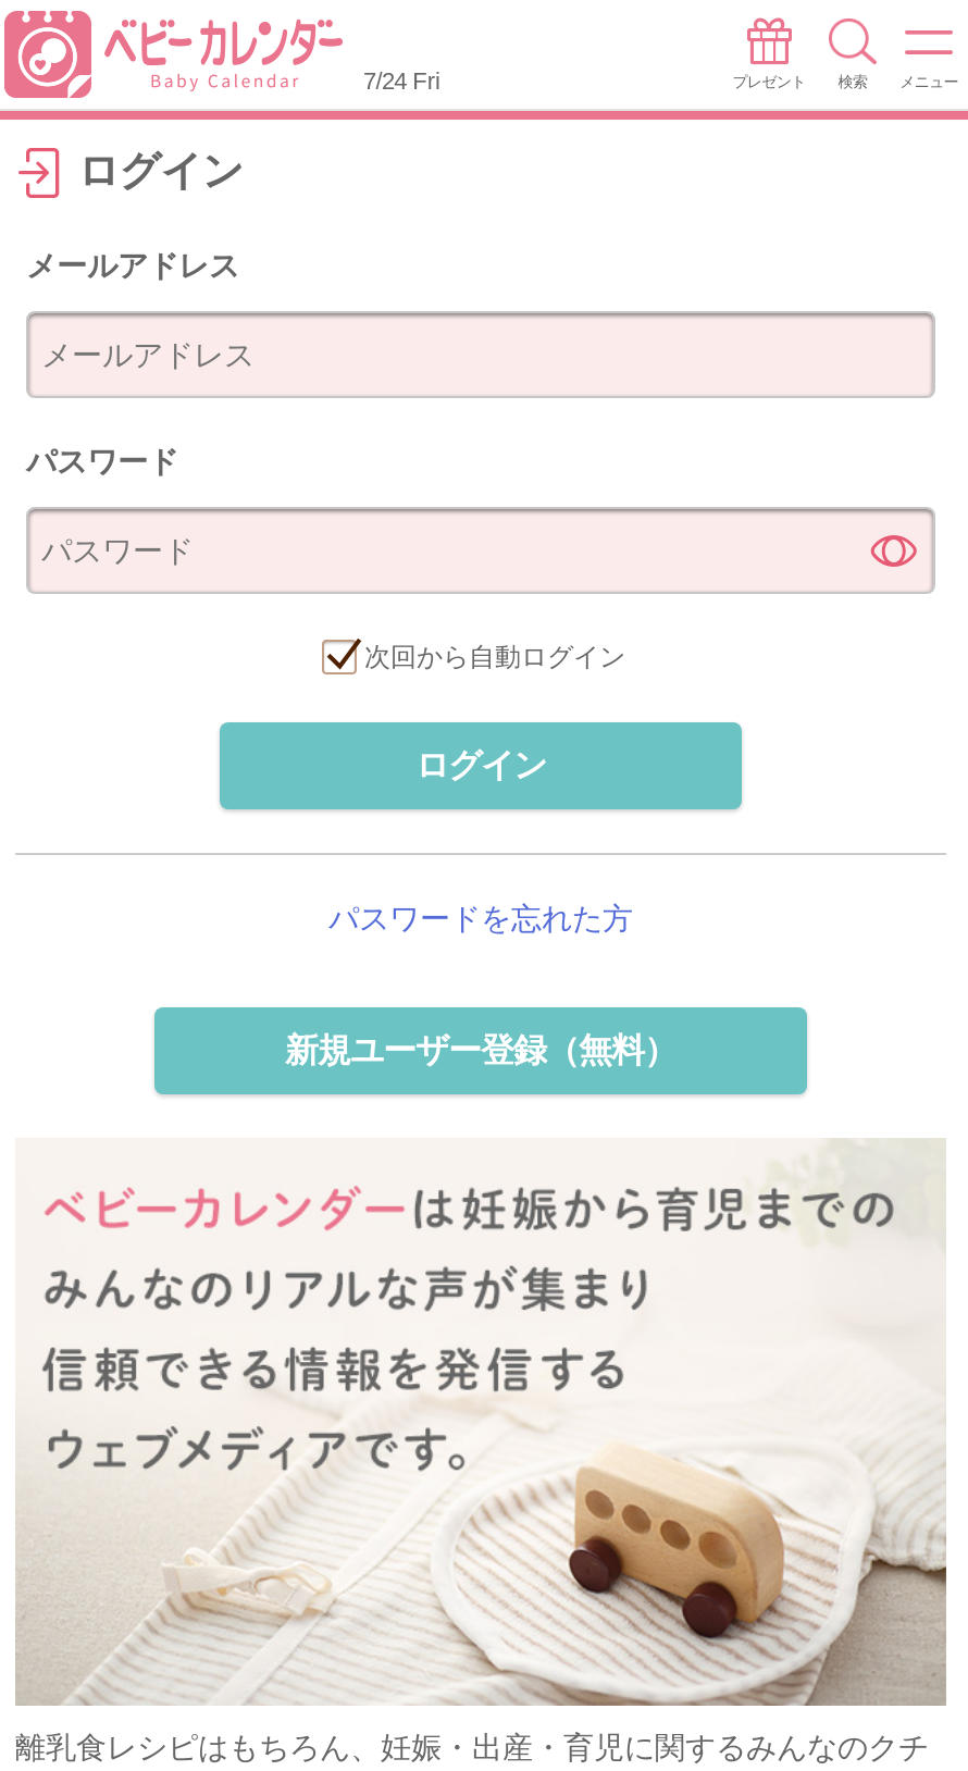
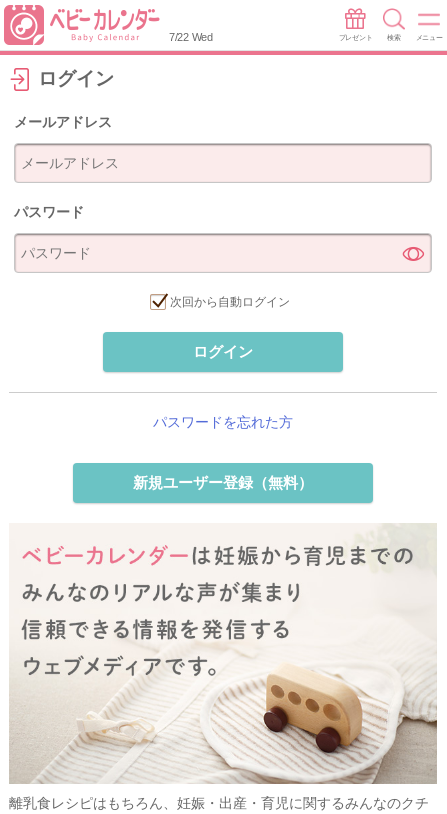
- 7/24 Fri
+ 7/22 Wed
